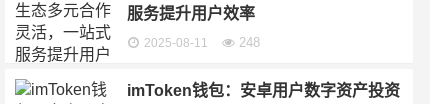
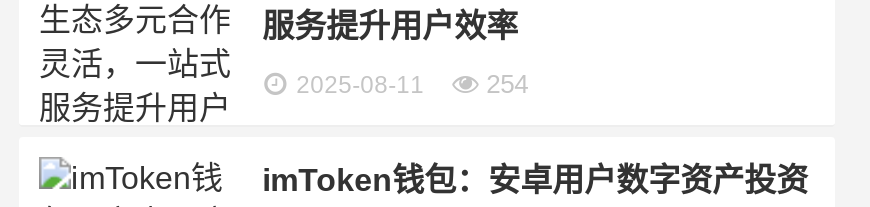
- 248
+ 254
